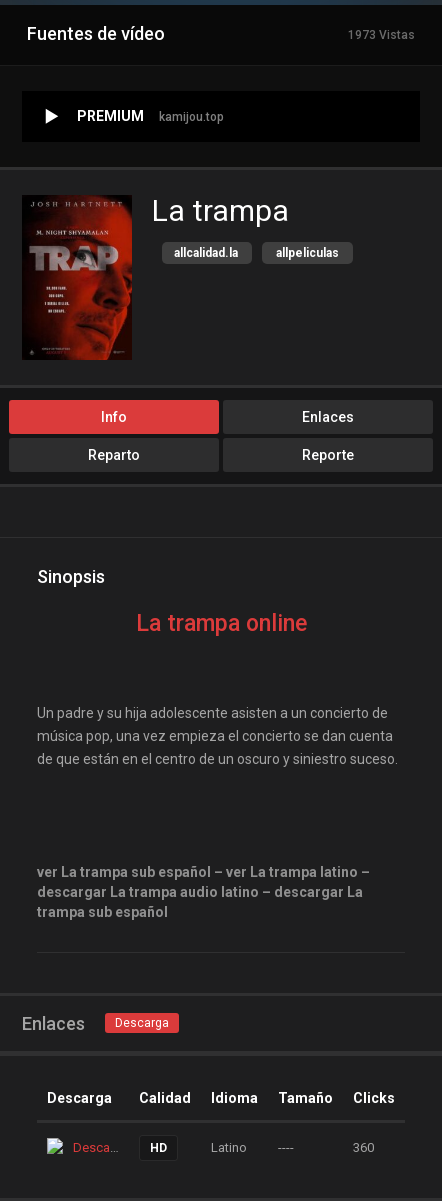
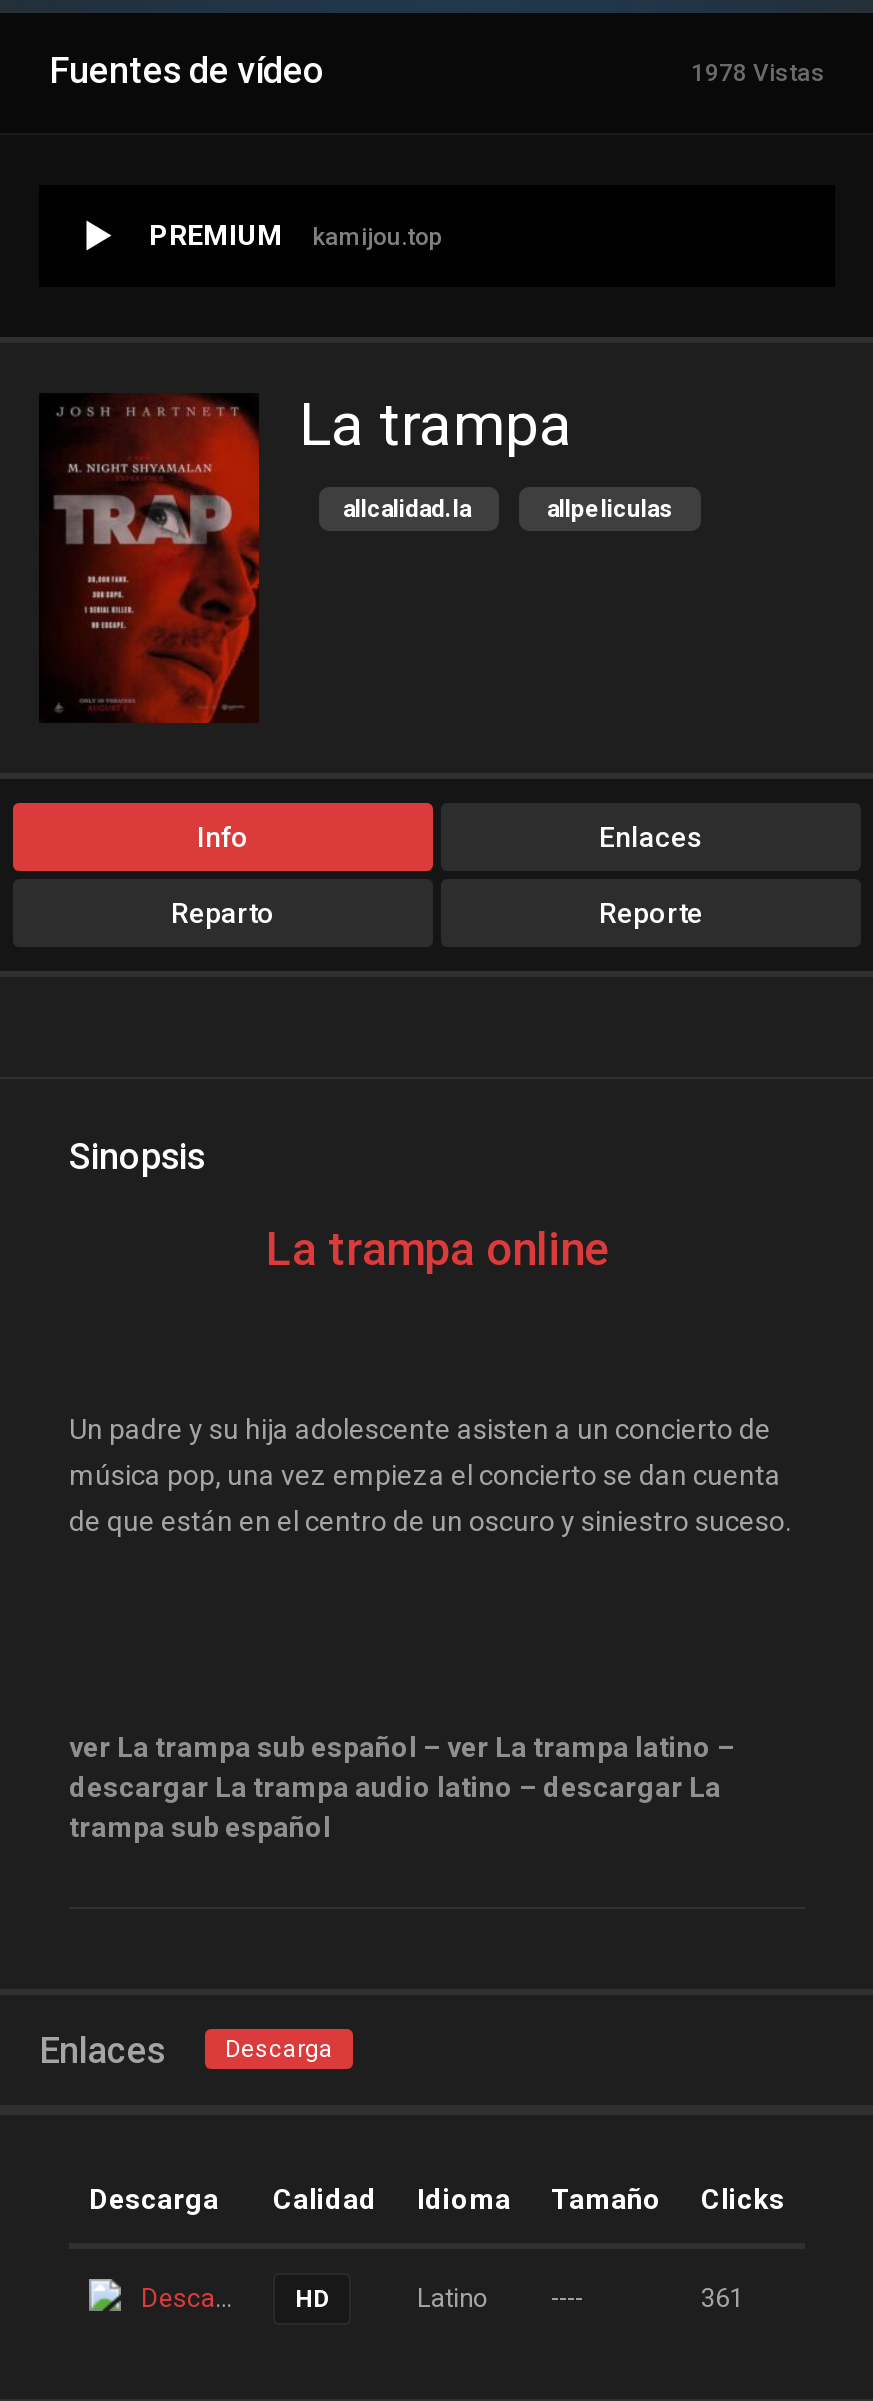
- 1973 Vistas
+ 1978 Vistas

- 360
+ 361
